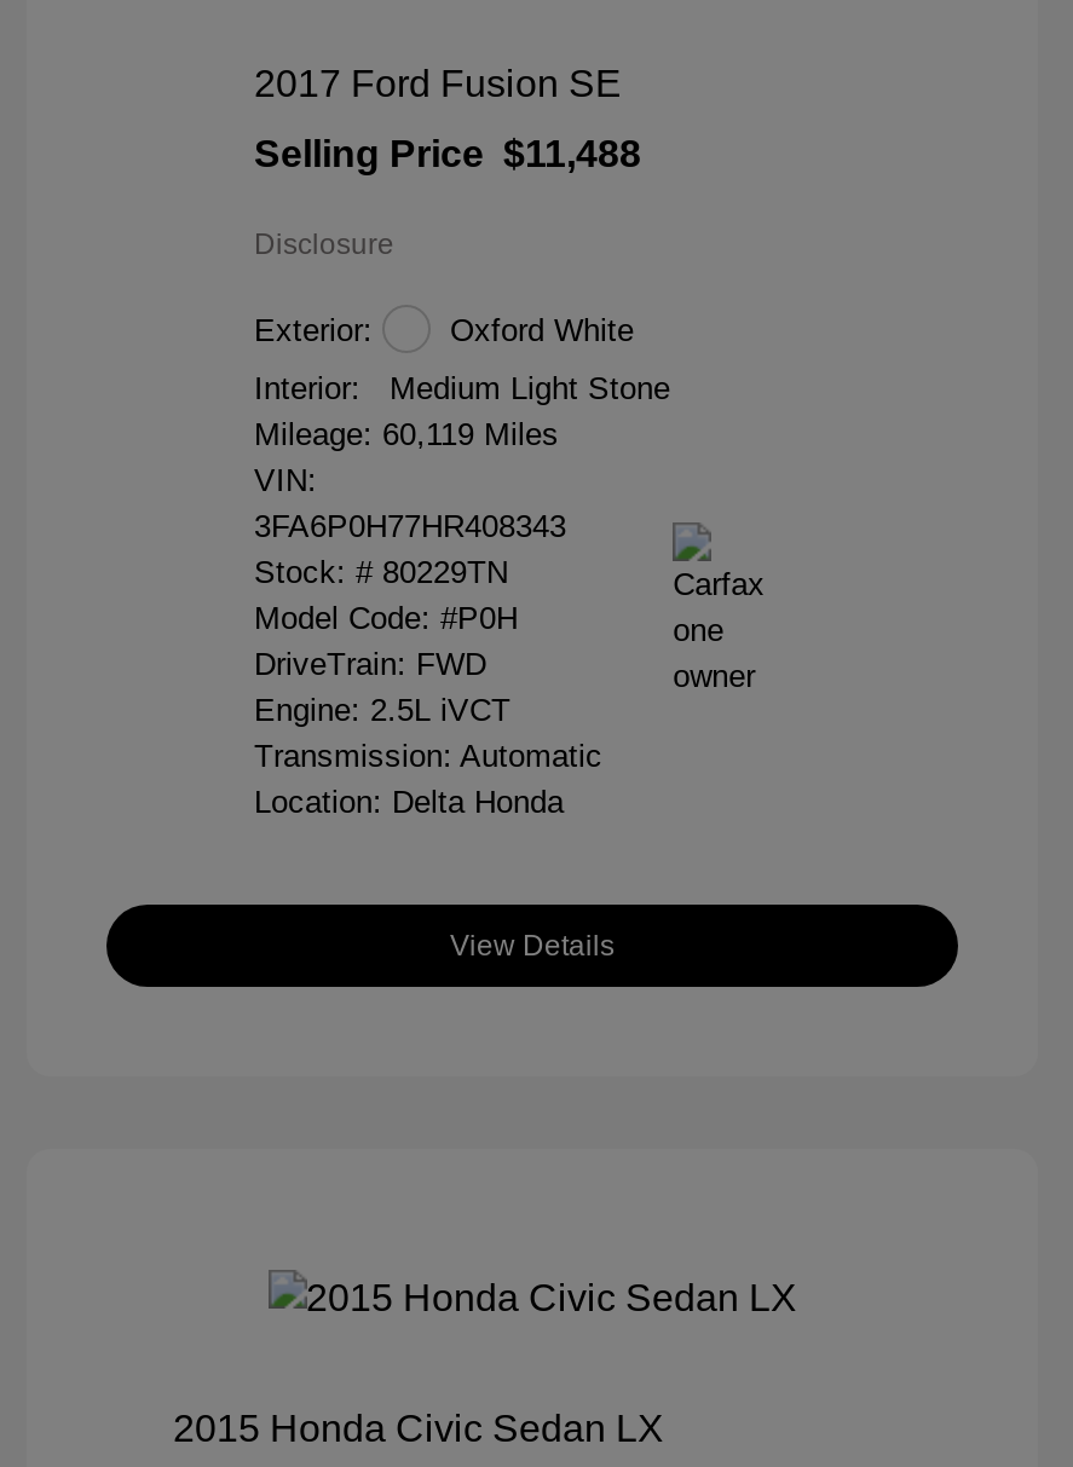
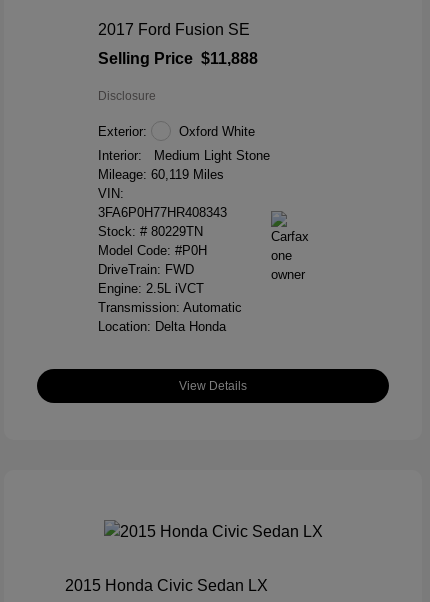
- Selling Price $11,488
+ Selling Price $11,888
